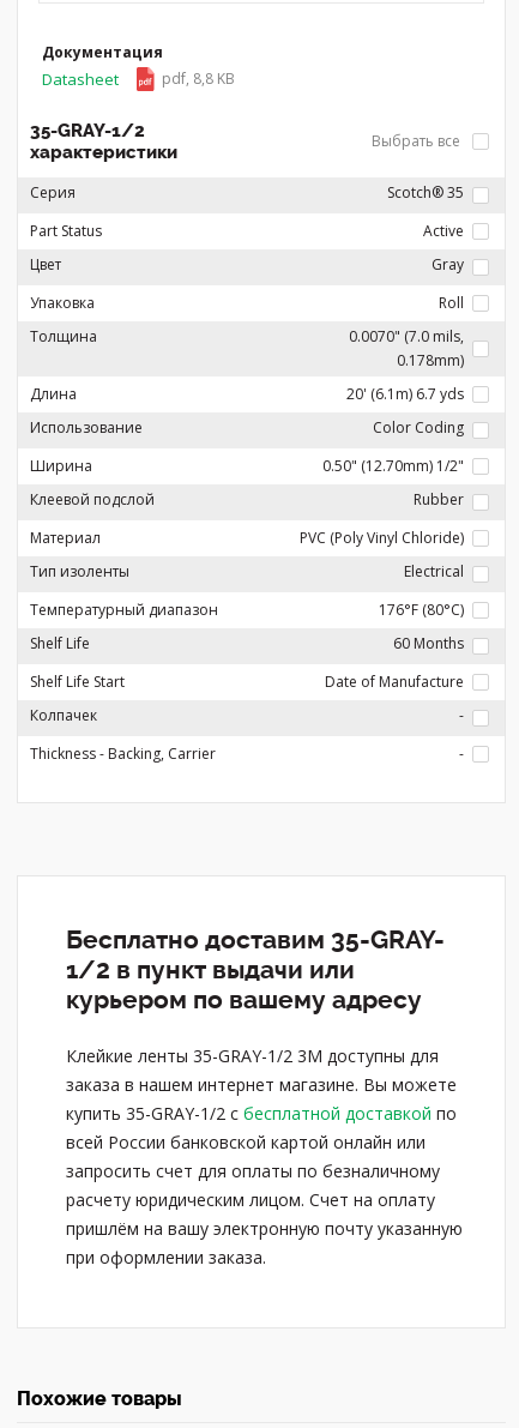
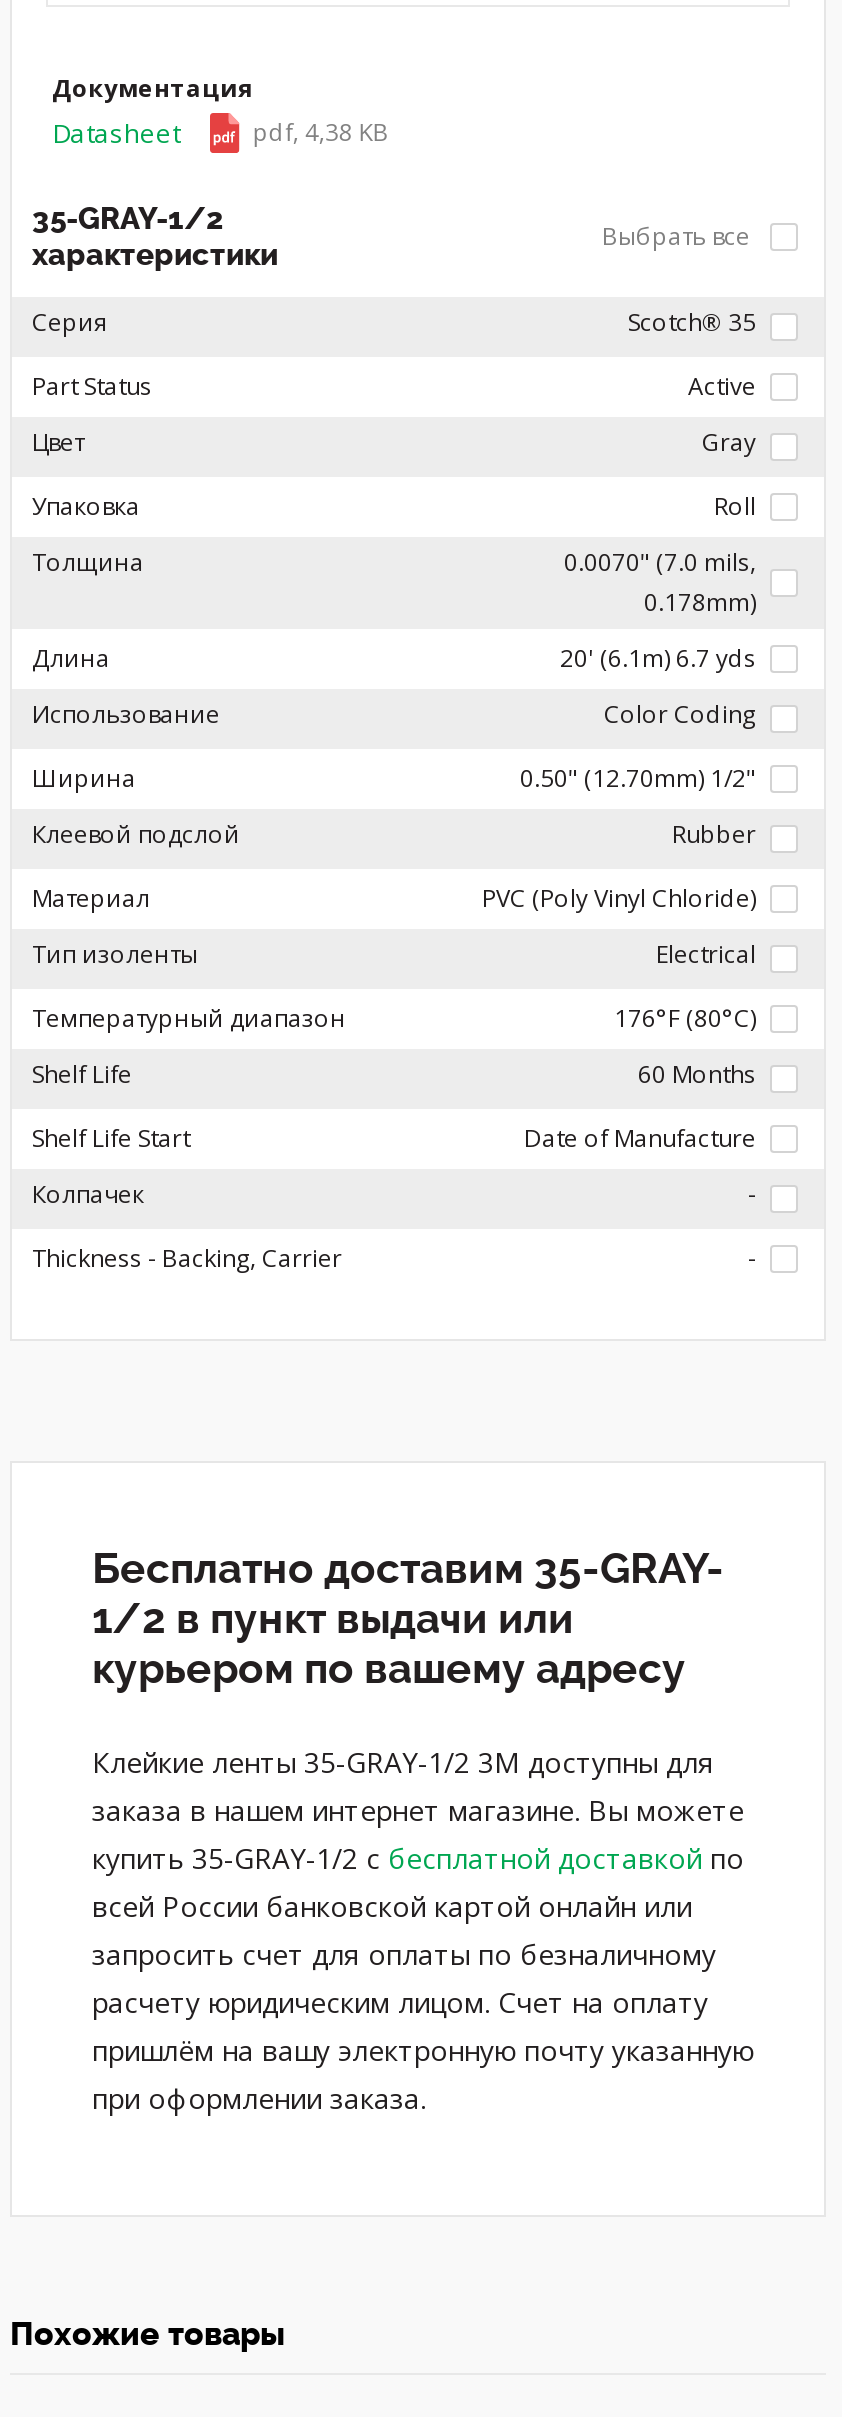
- pdf, 8,8 KB
+ pdf, 4,38 KB
